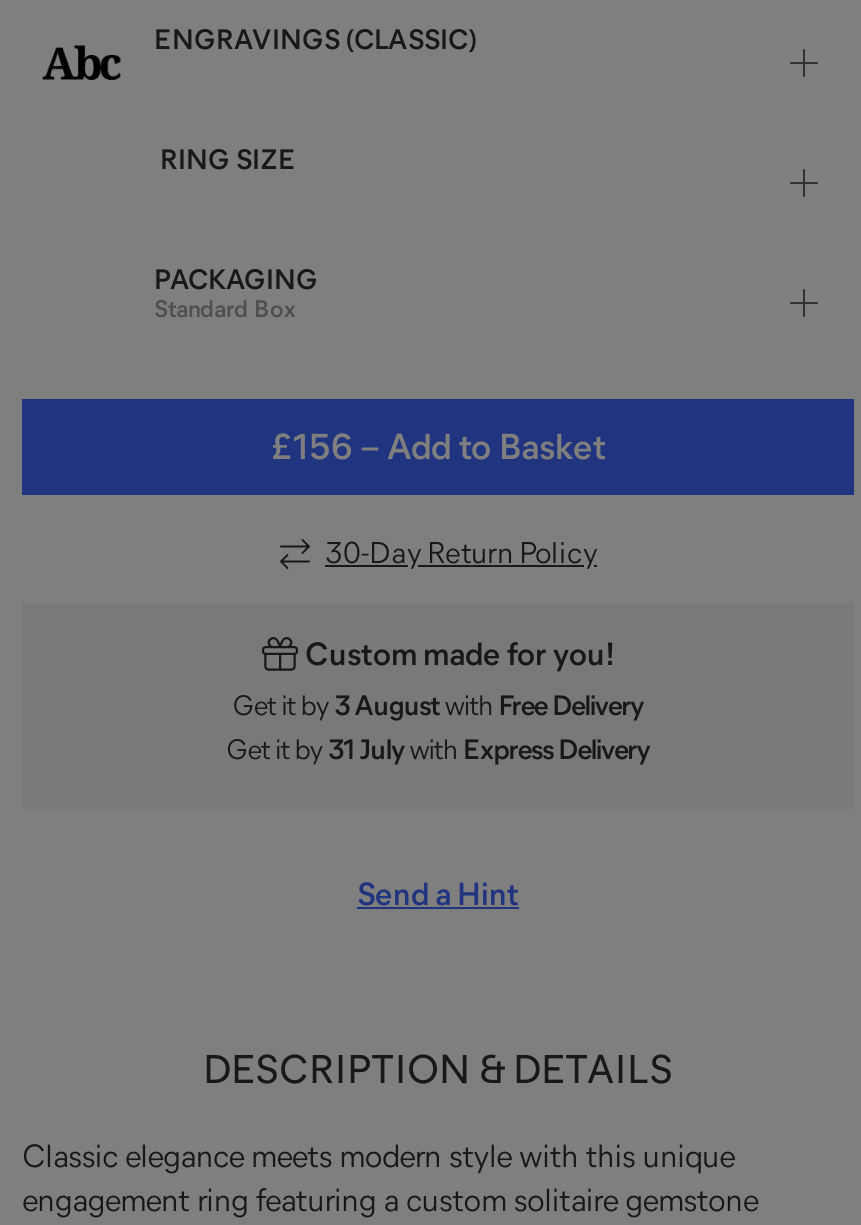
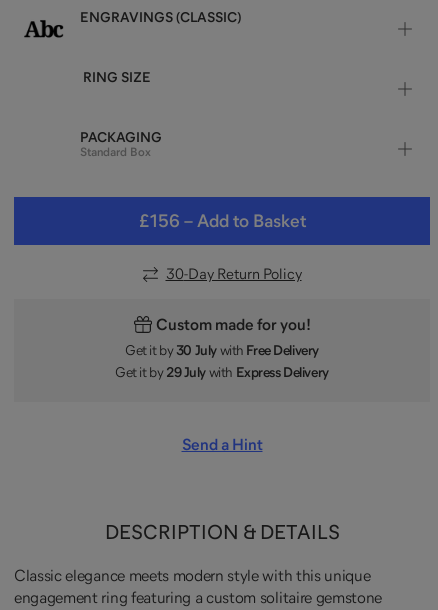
- Get it by 3 August with Free Delivery
+ Get it by 30 July with Free Delivery

- Get it by 31 July with Express Delivery
+ Get it by 29 July with Express Delivery
